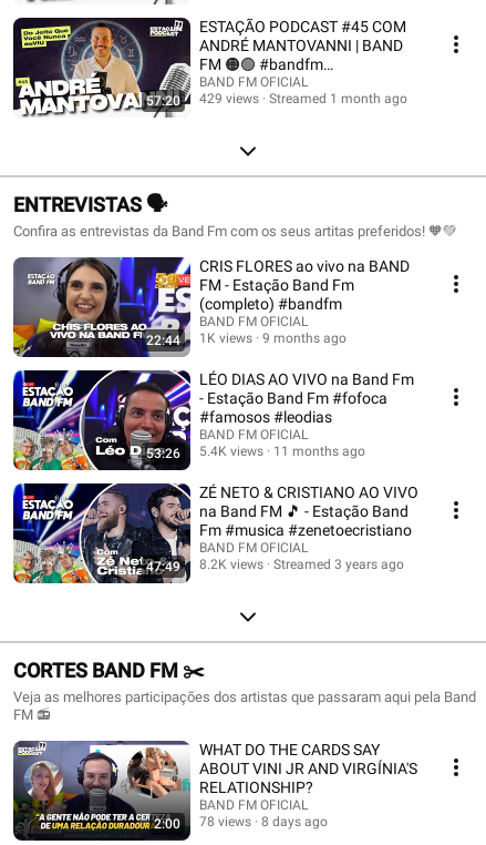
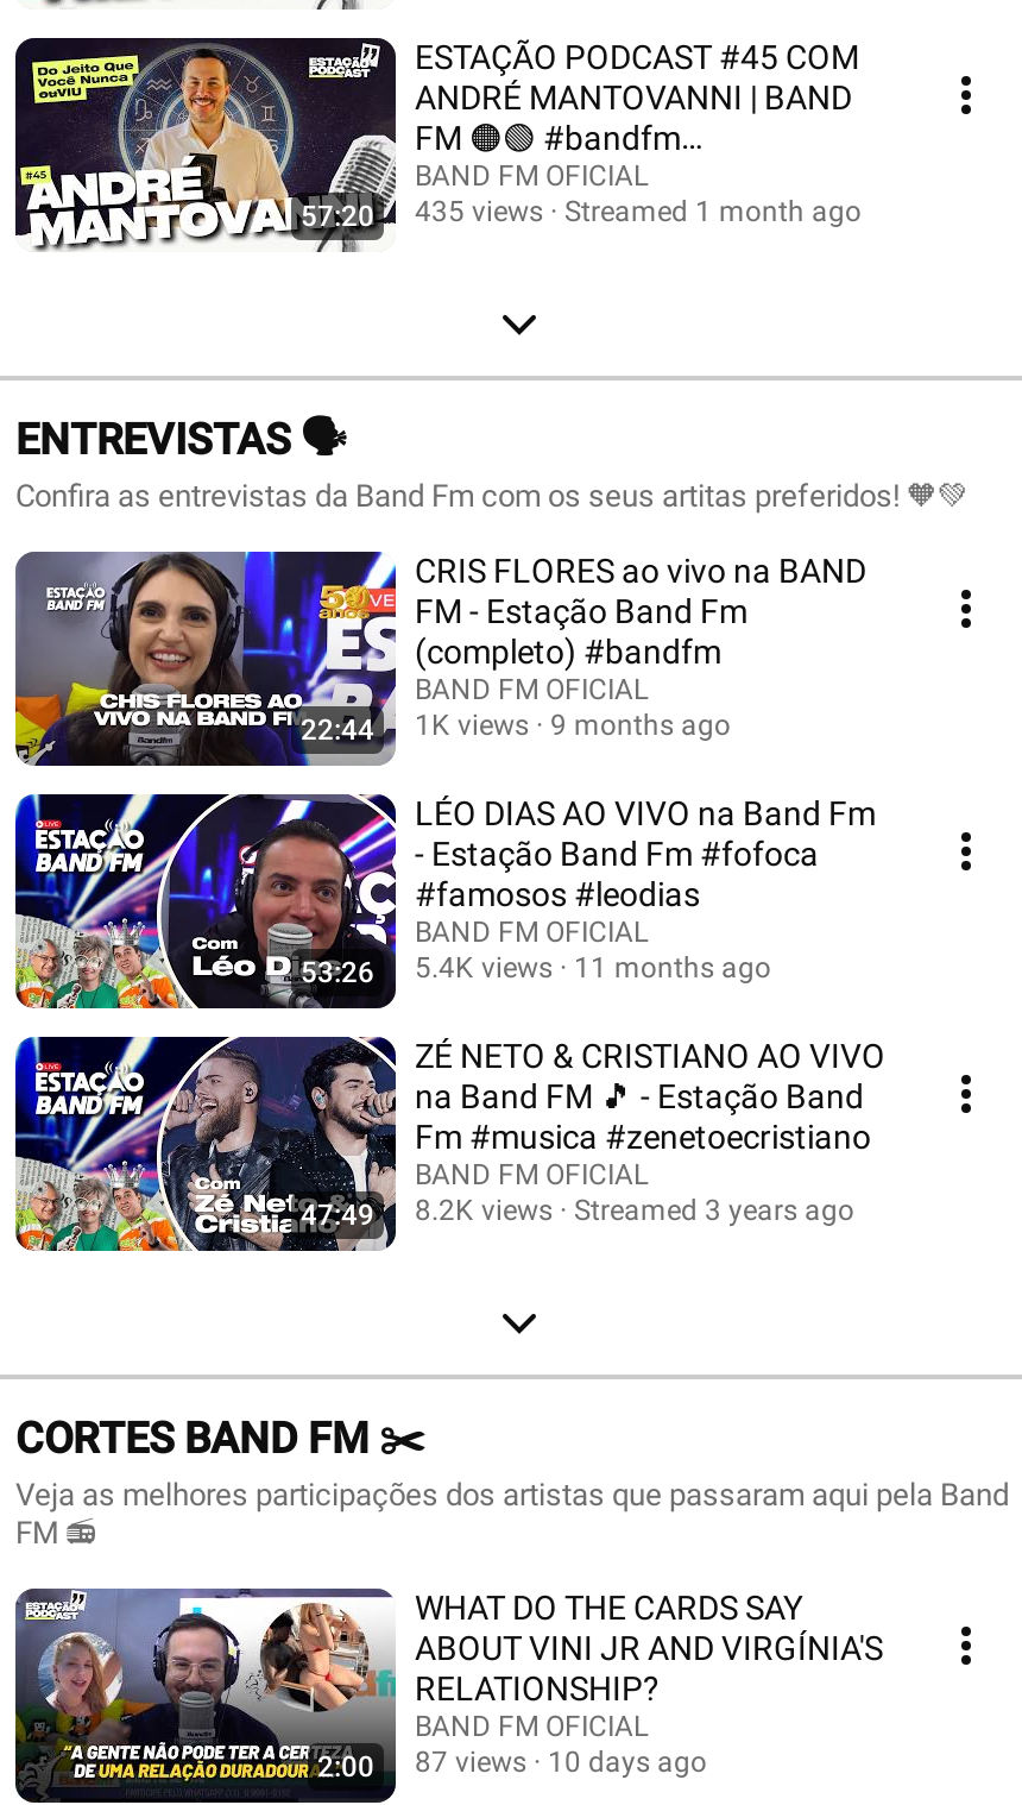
- 57:20 429 views Streamed 1 month ago
+ 57:20 435 views Streamed 1 month ago

- 78 views
+ 87 views

- 8 days ago
+ 10 days ago
